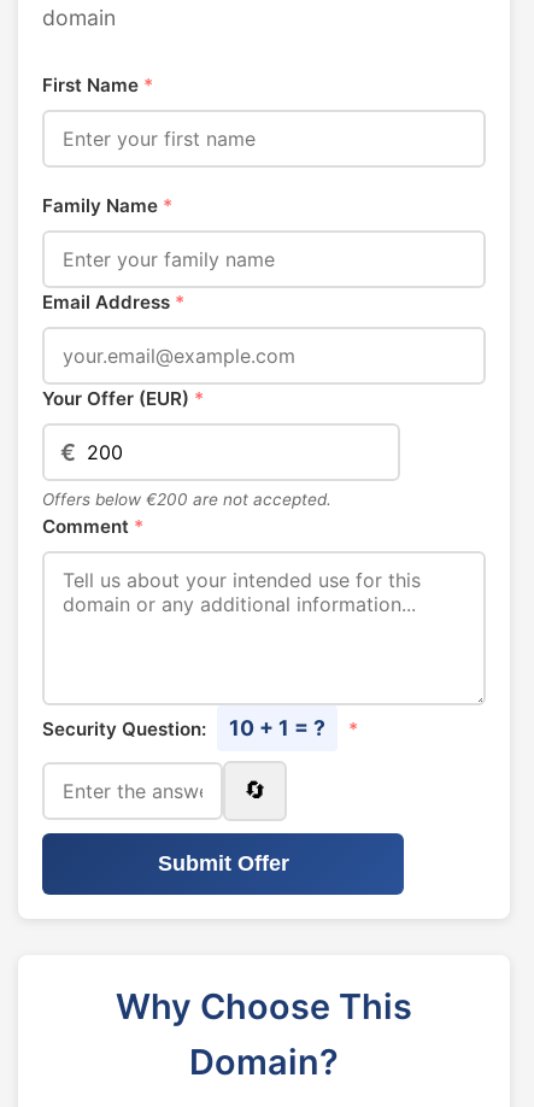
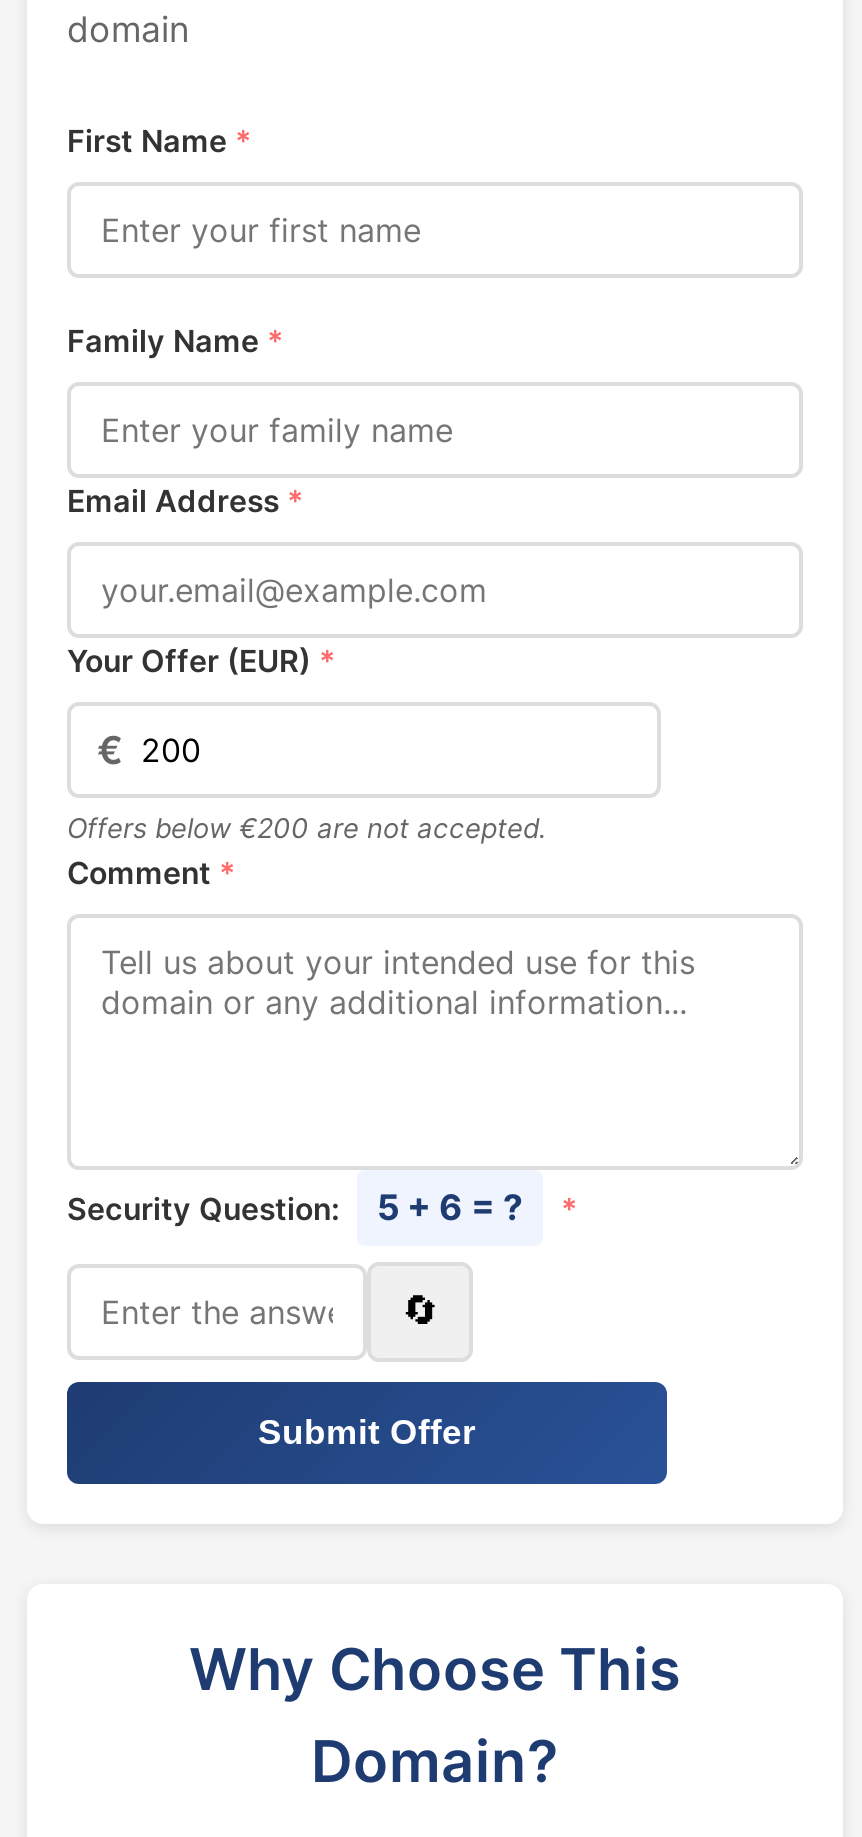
- 10 + 1 = ?
+ 5 + 6 = ?
